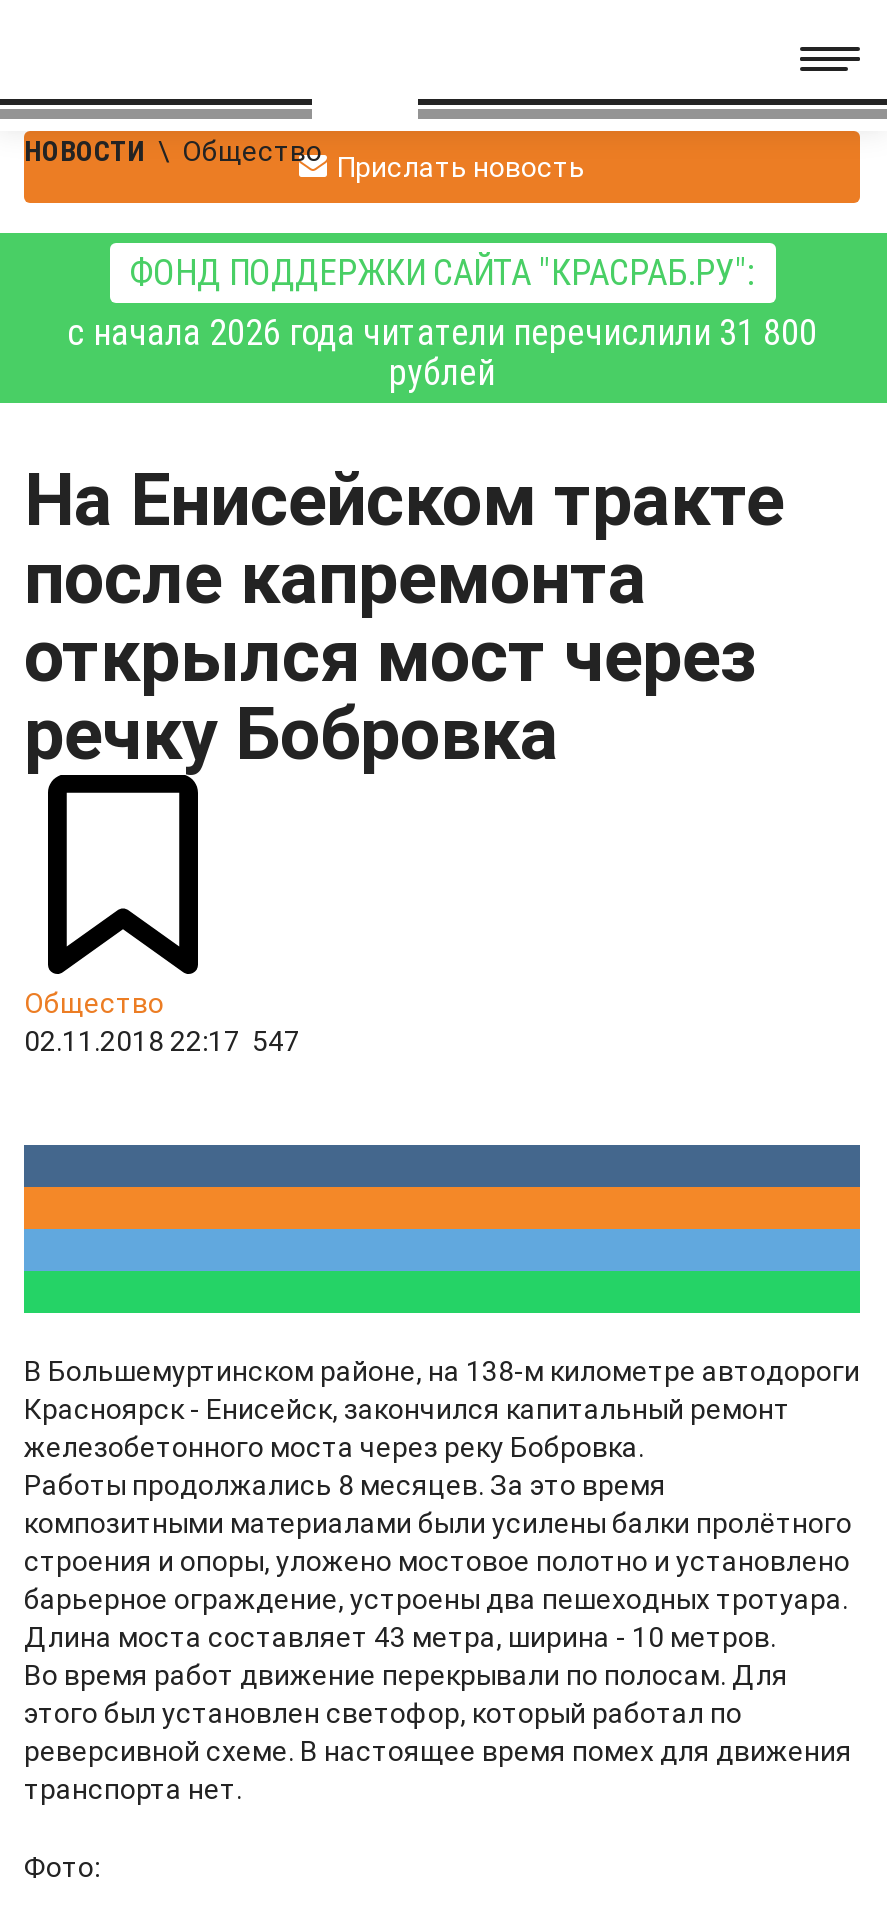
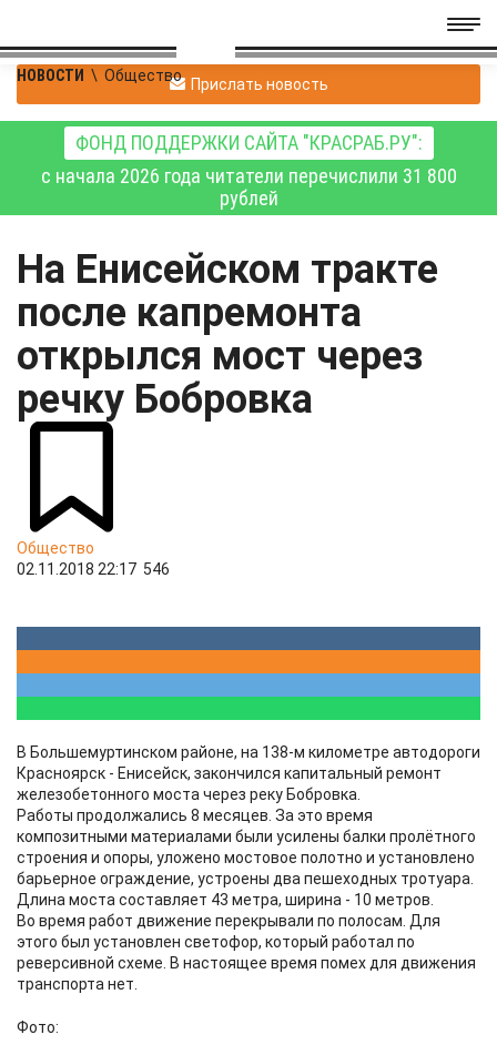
- 02.11.2018 22:17 547
+ 02.11.2018 22:17 546
